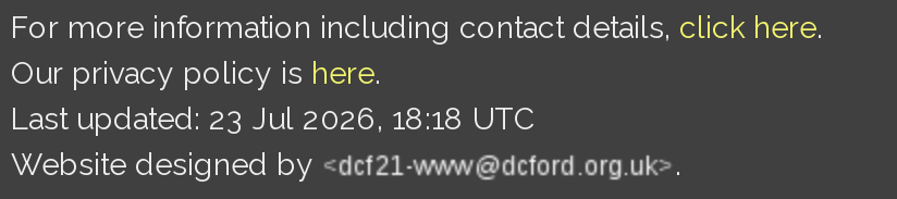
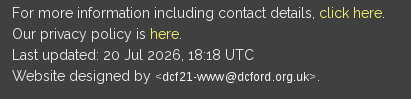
- Last updated: 23 Jul 2026, 18:18 UTC
+ Last updated: 20 Jul 2026, 18:18 UTC
